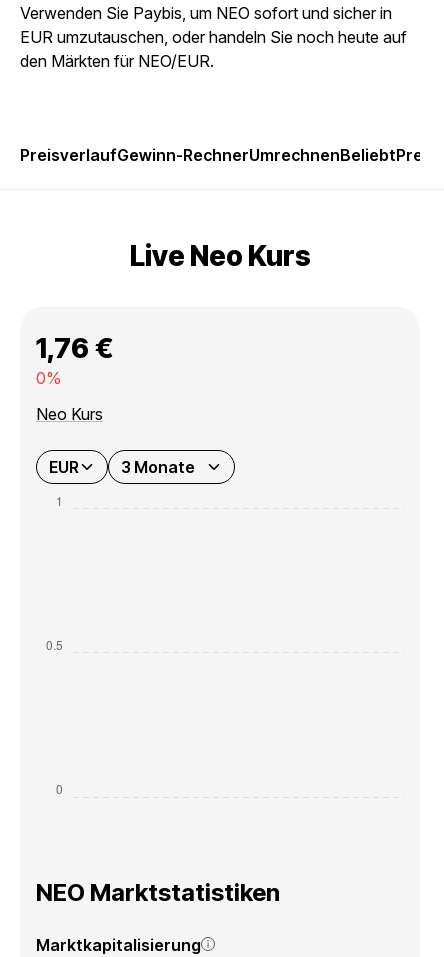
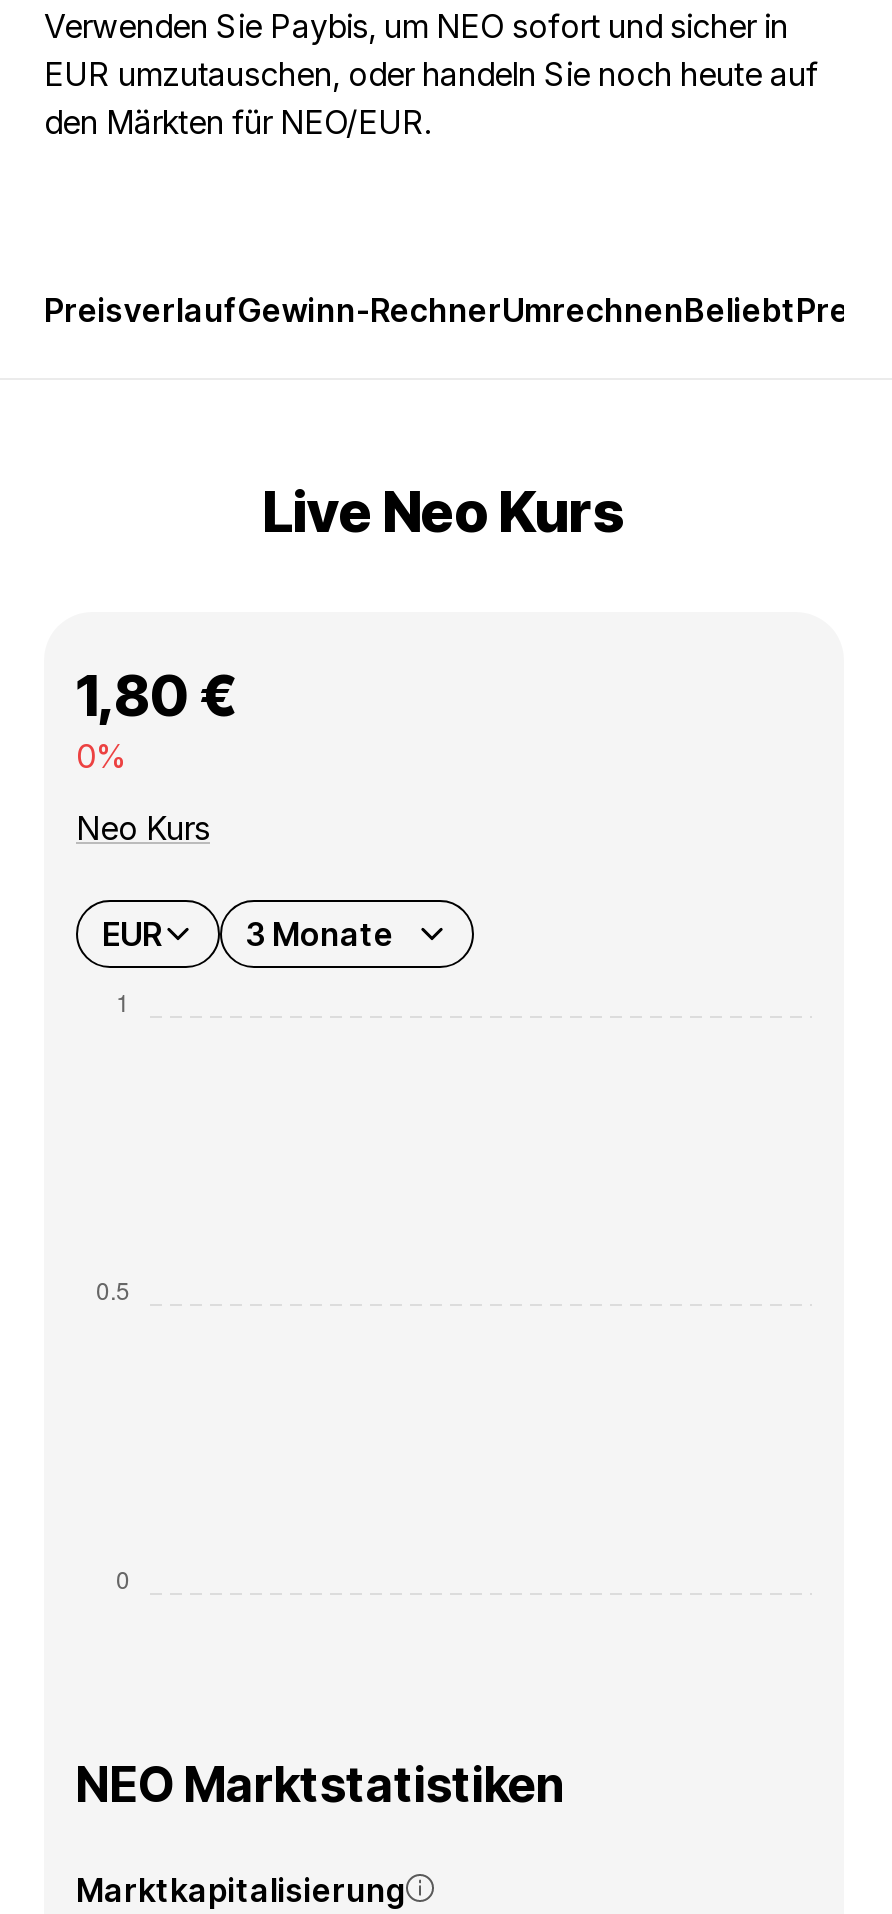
- 1,76 €
+ 1,80 €
